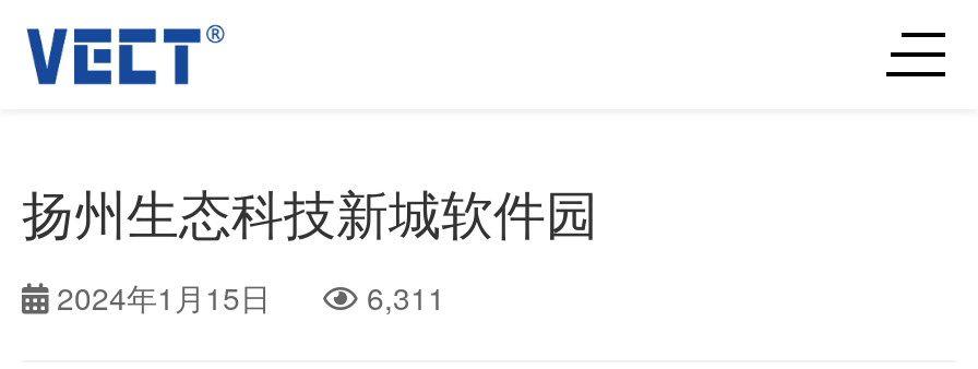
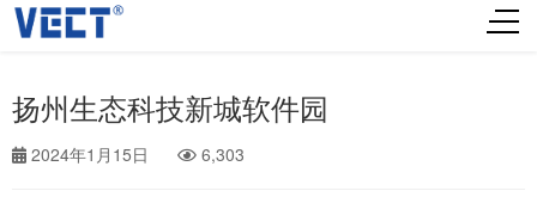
- 2024年1月15日 6,311
+ 2024年1月15日 6,303
